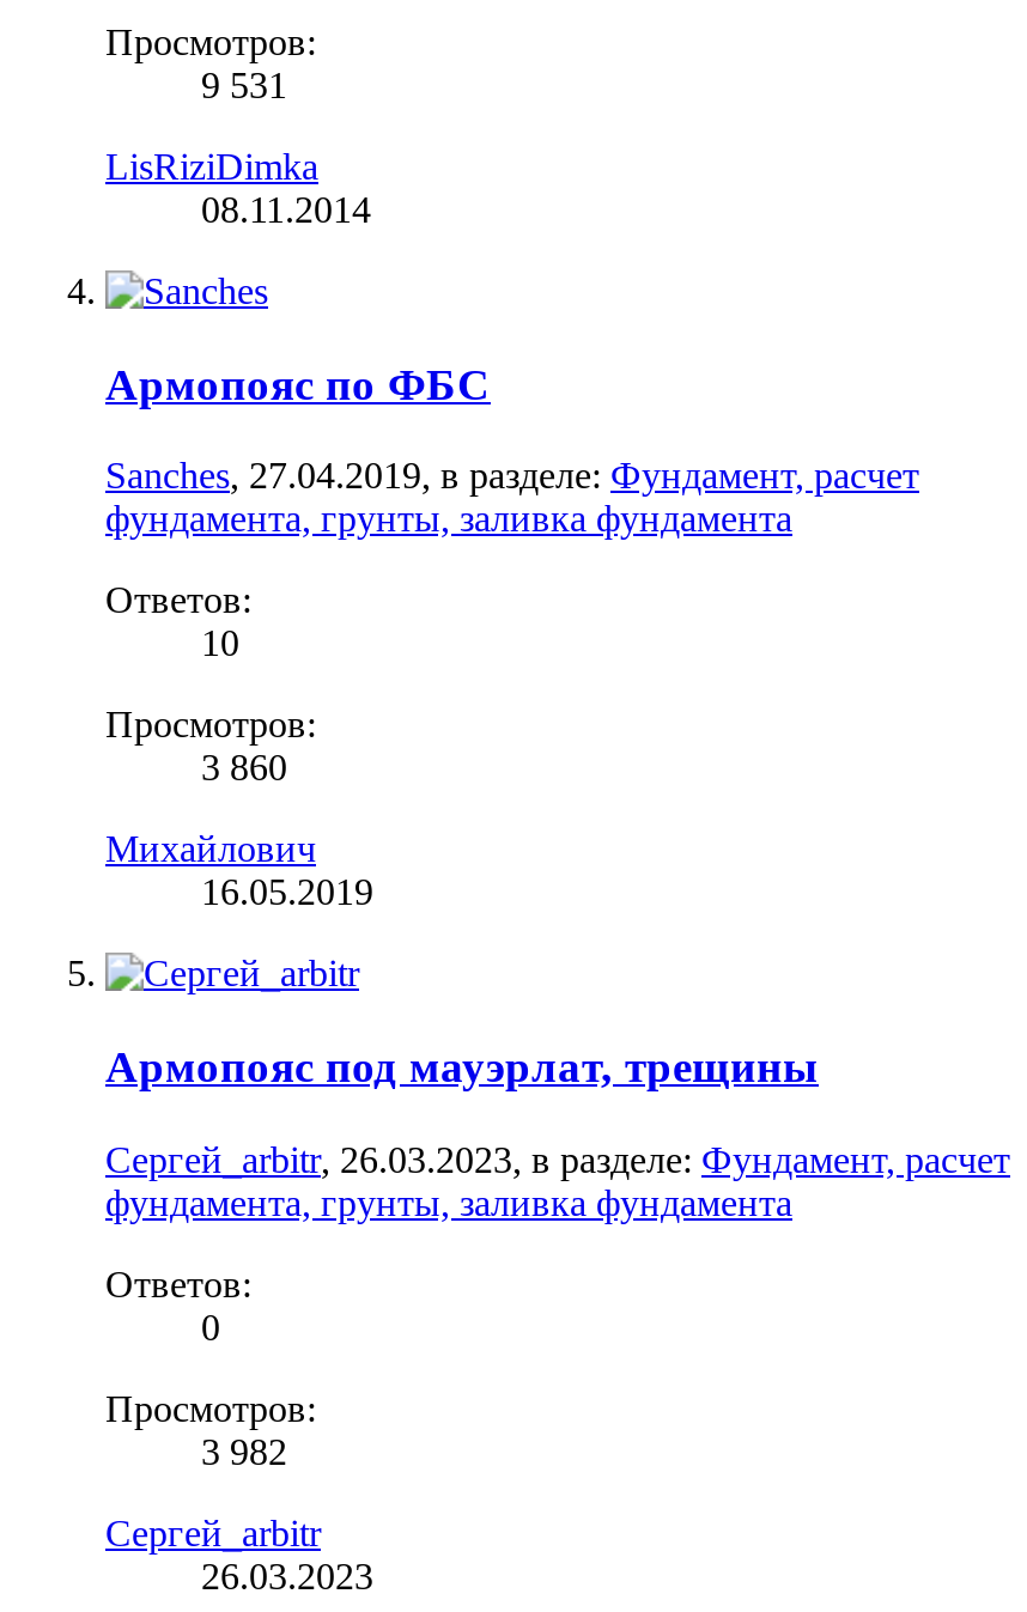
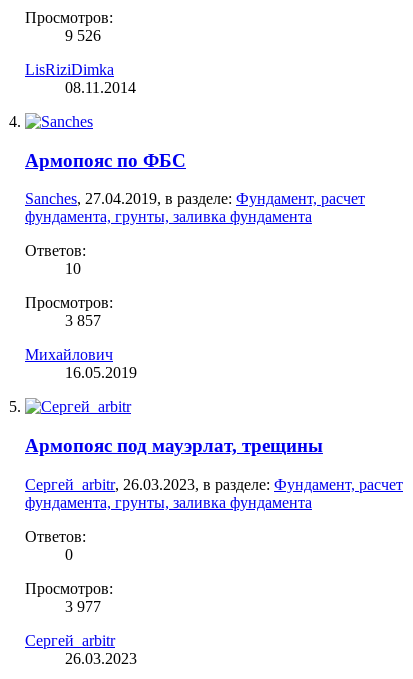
- 9 531
+ 9 526

- 3 860
+ 3 857

- 3 982
+ 3 977
